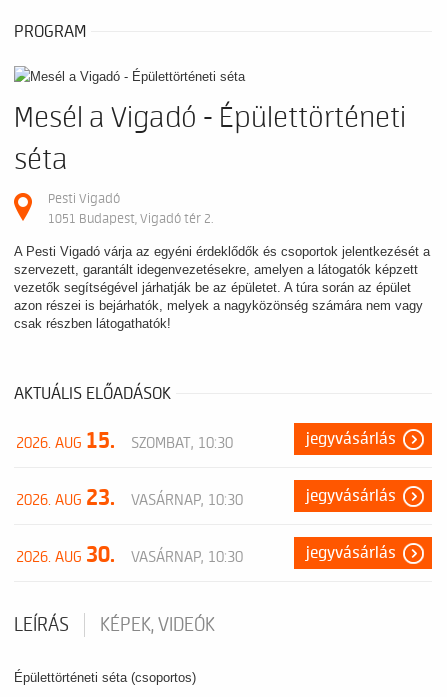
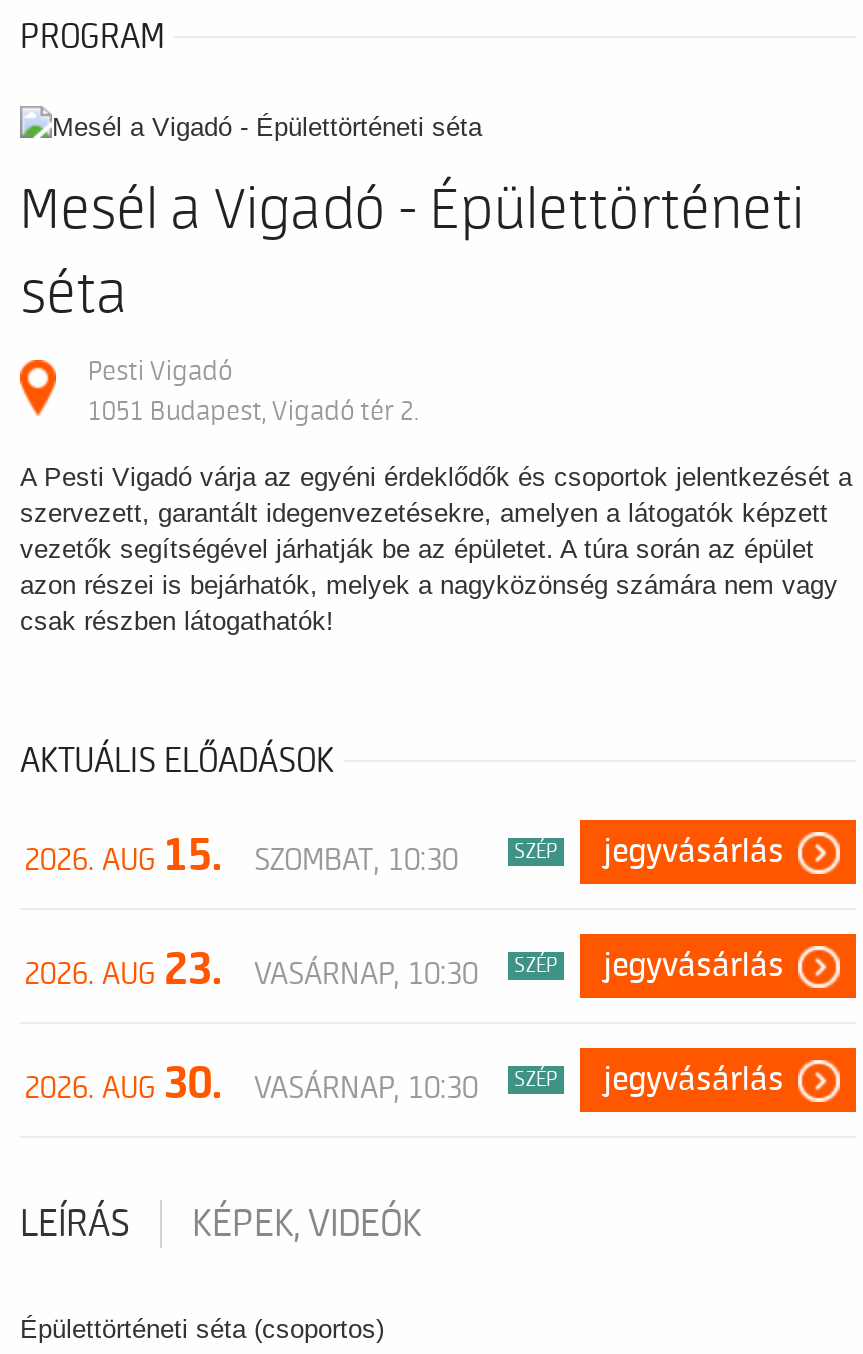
+ SZÉP

+ SZÉP

+ SZÉP
